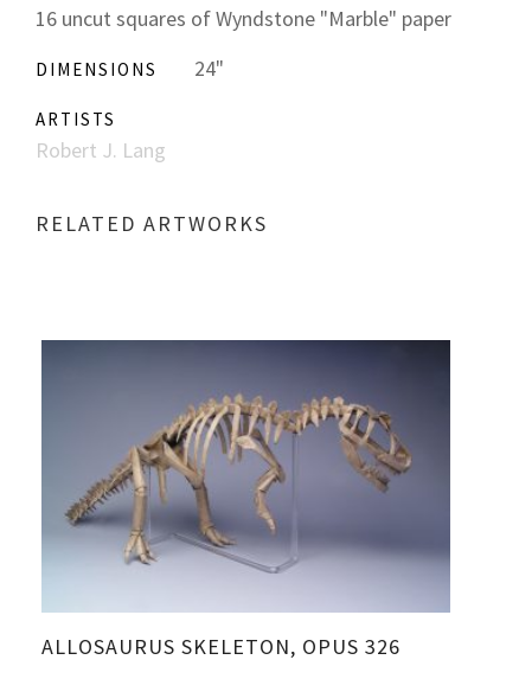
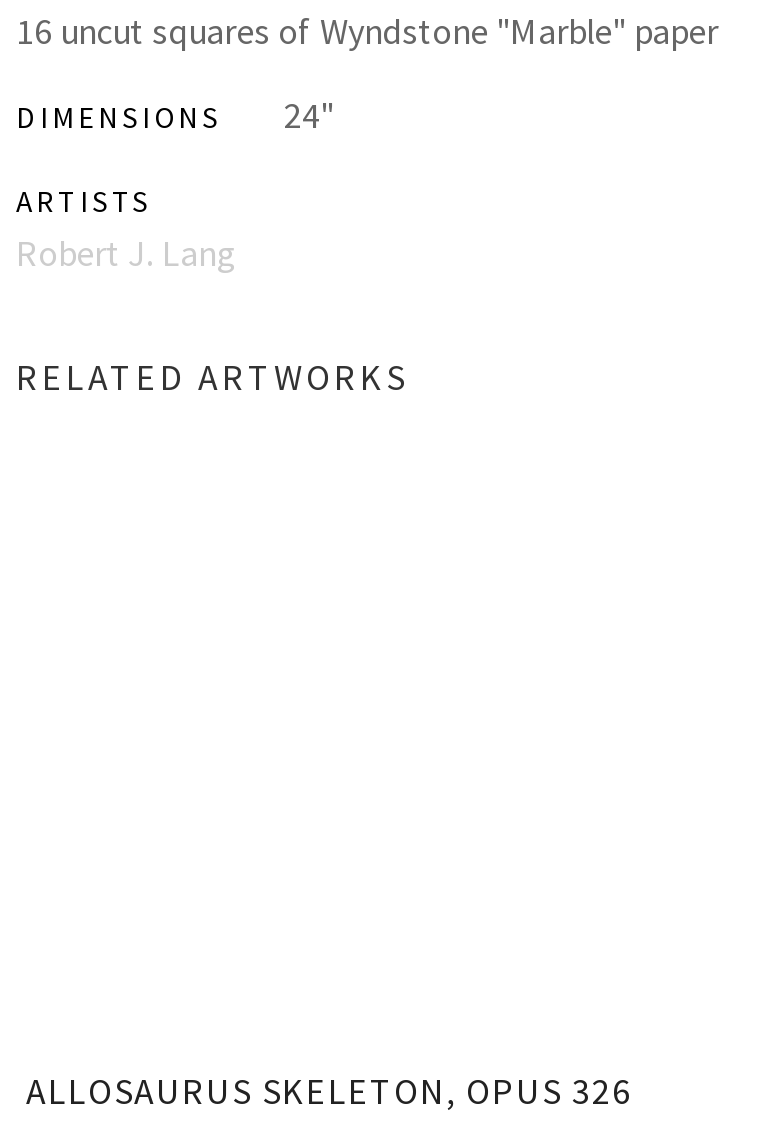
- [image]
